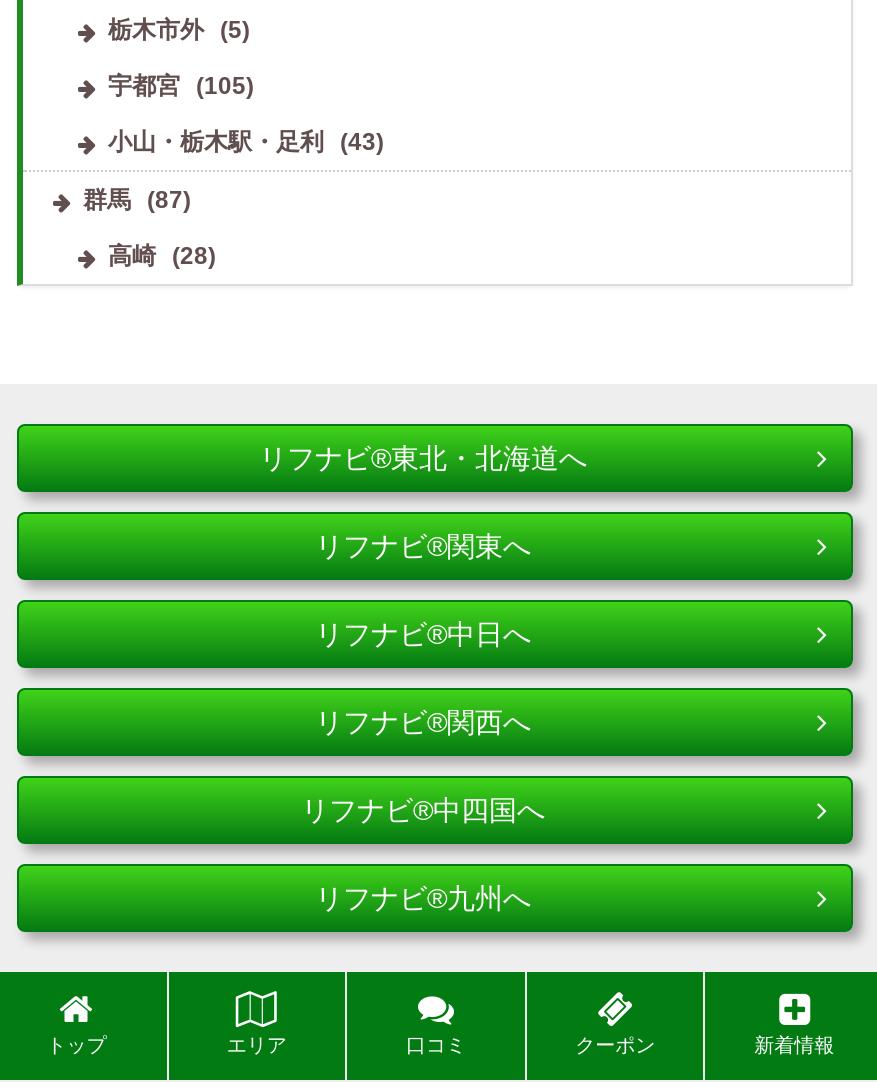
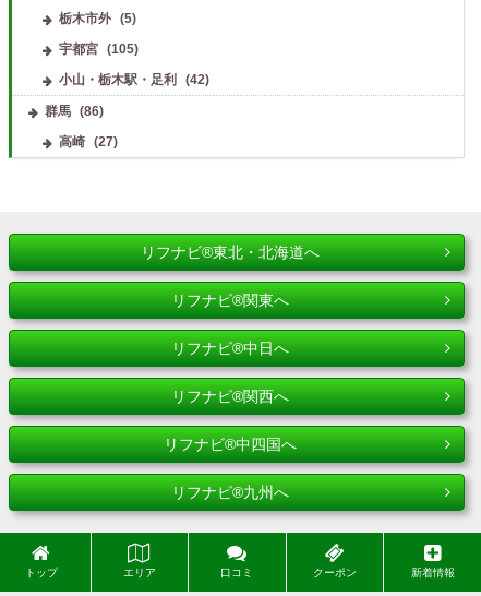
- 小山・栃木駅・足利 (43)
+ 小山・栃木駅・足利 (42)

- 群馬 (87)
+ 群馬 (86)

- 高崎 (28)
+ 高崎 (27)
